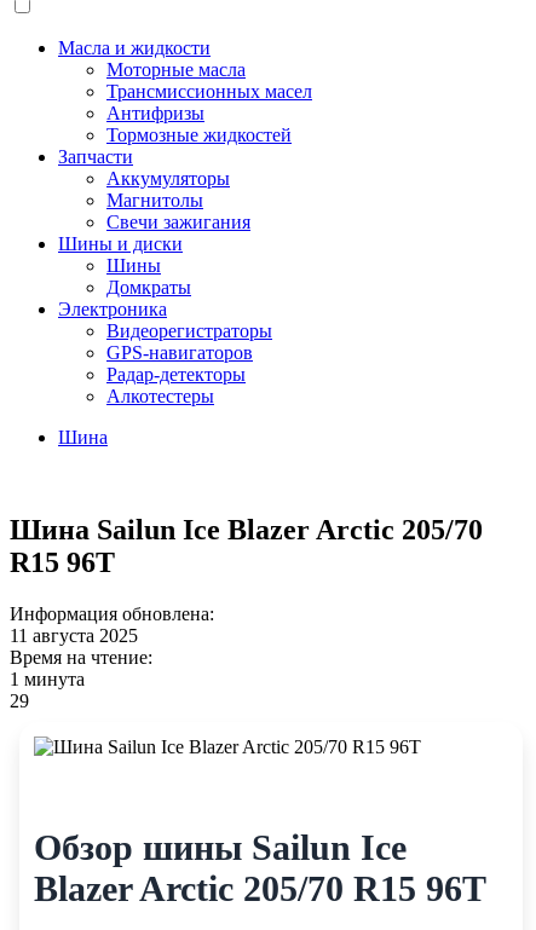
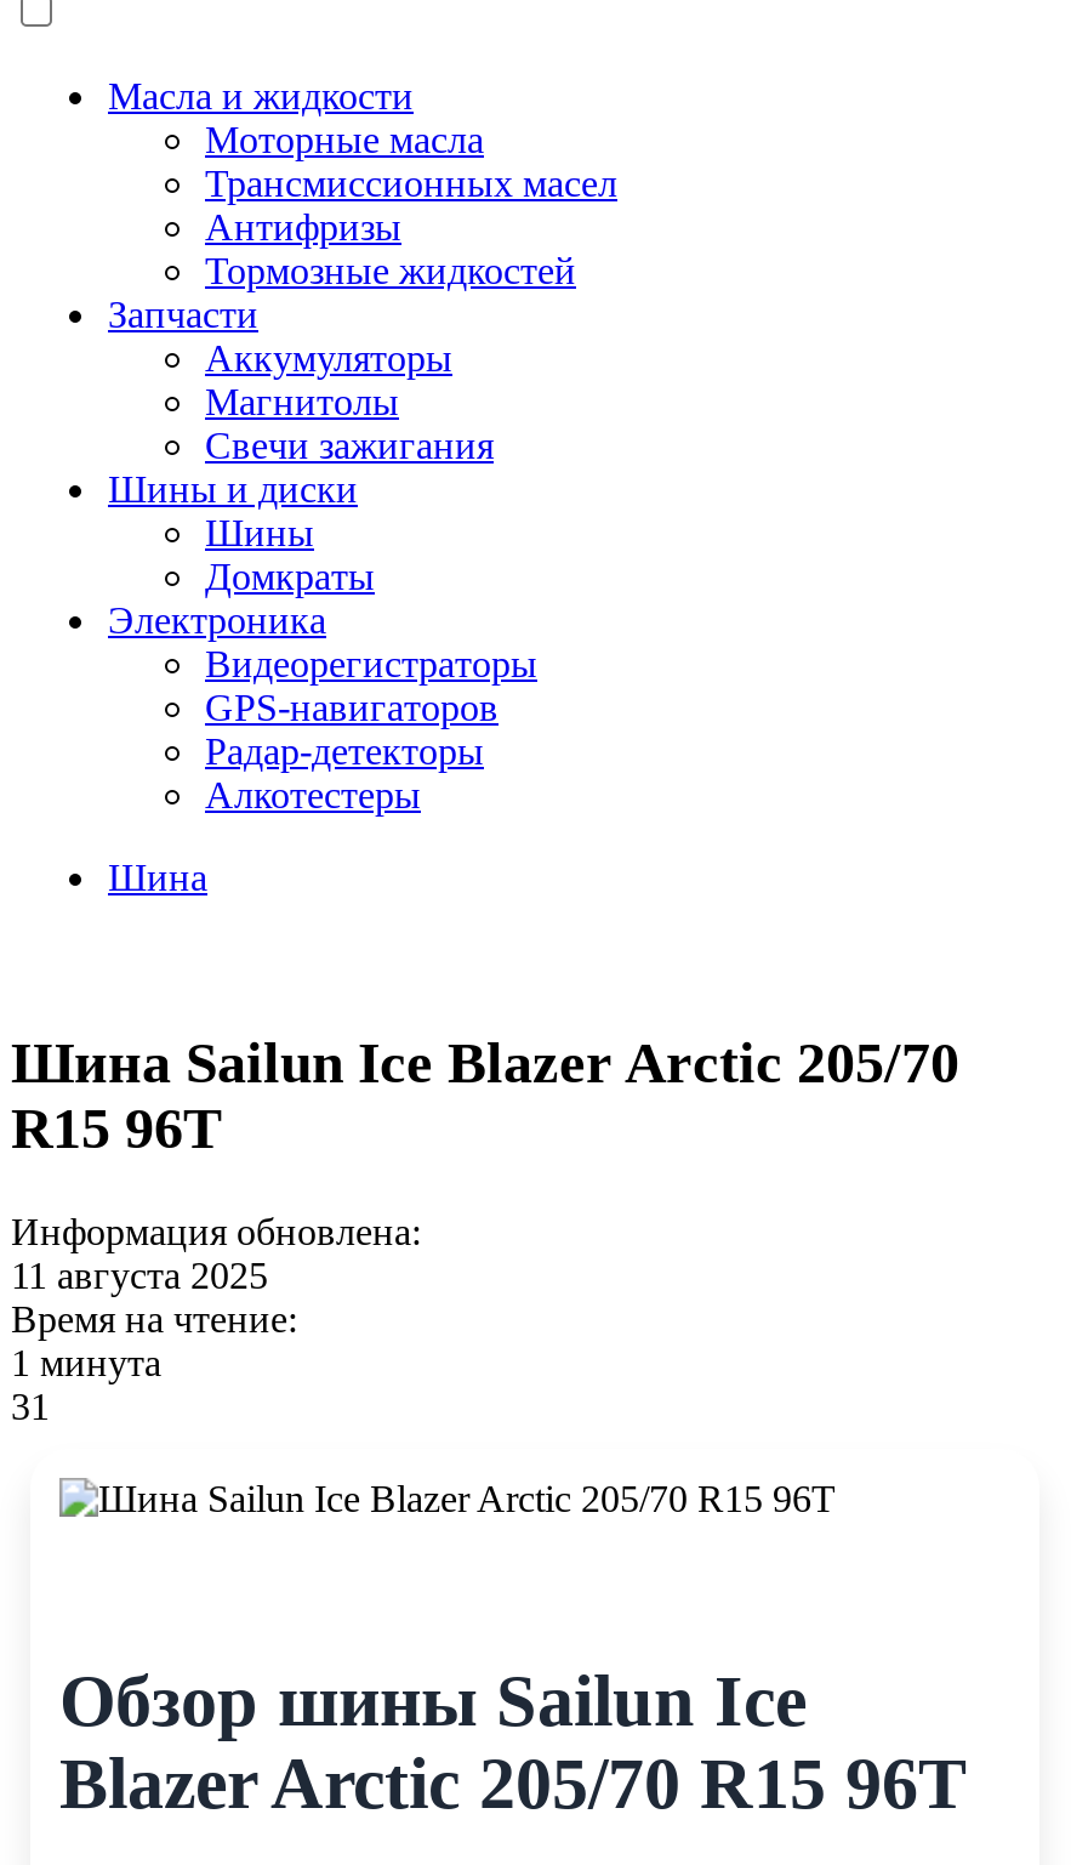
- 29
+ 31
